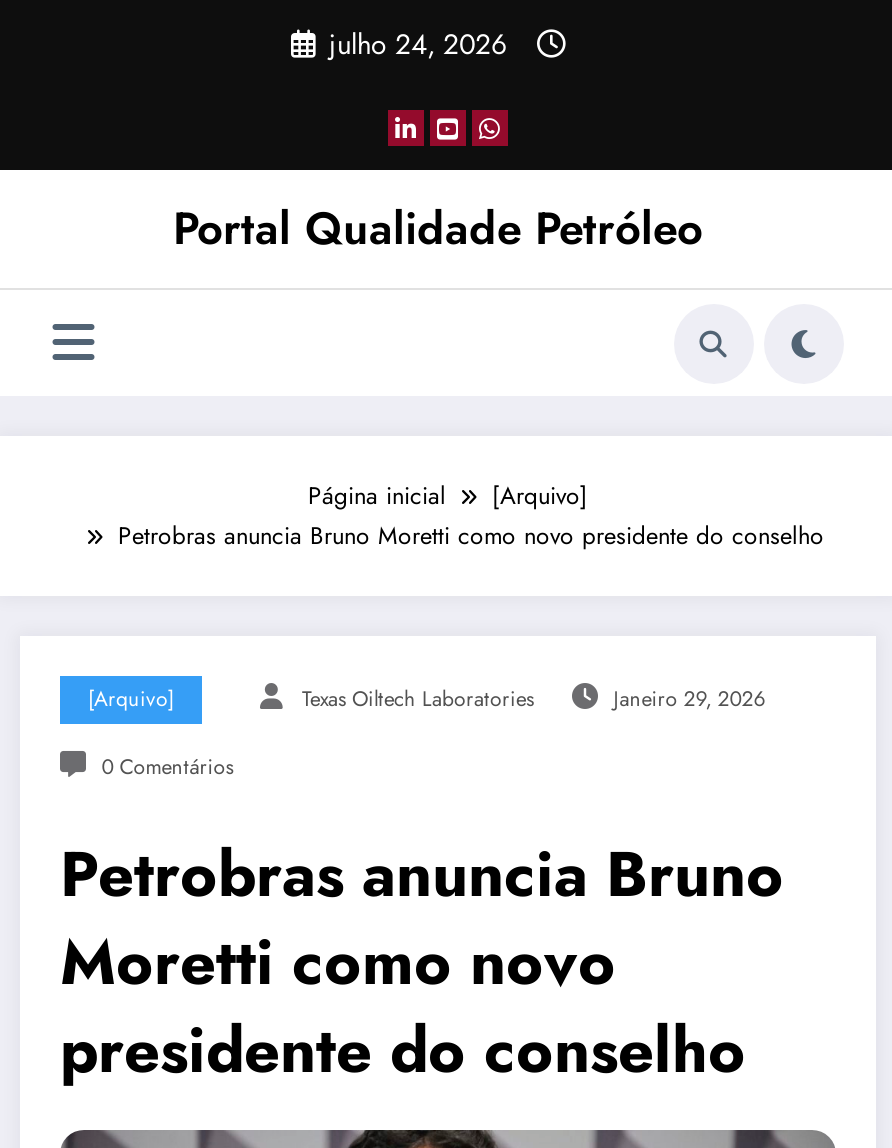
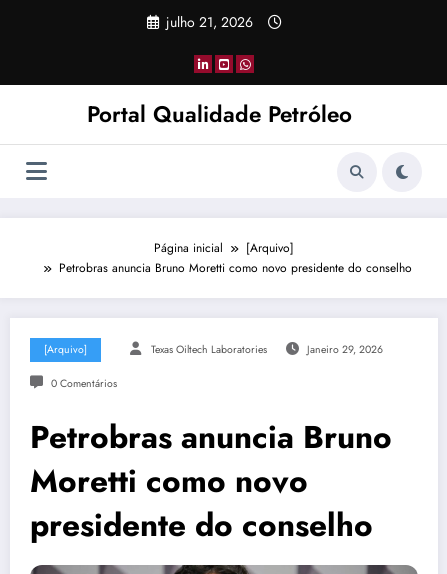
- julho 24, 2026
+ julho 21, 2026
